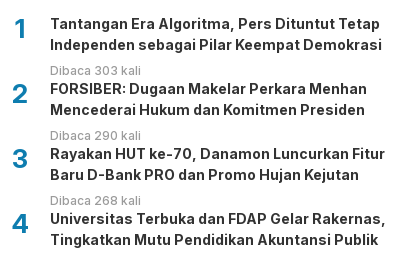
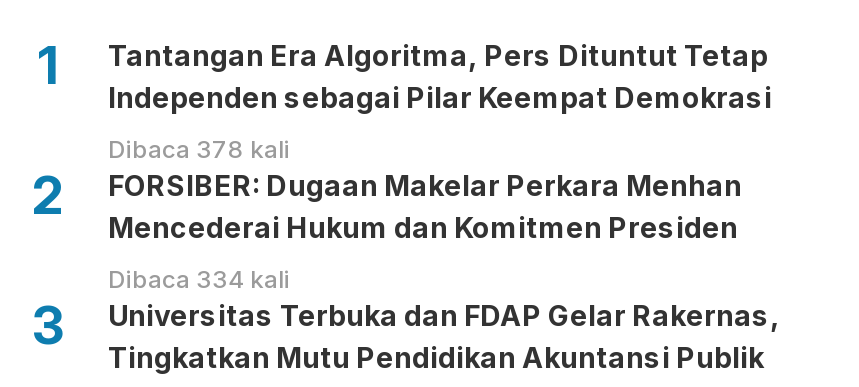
- Dibaca 303 kali
+ Dibaca 378 kali

- Dibaca 290 kali
+ Dibaca 334 kali

- Rayakan HUT ke-70, Danamon Luncurkan Fitur
- Baru D-Bank PRO dan Promo Hujan Kejutan
- Dibaca 268 kali
- 4
